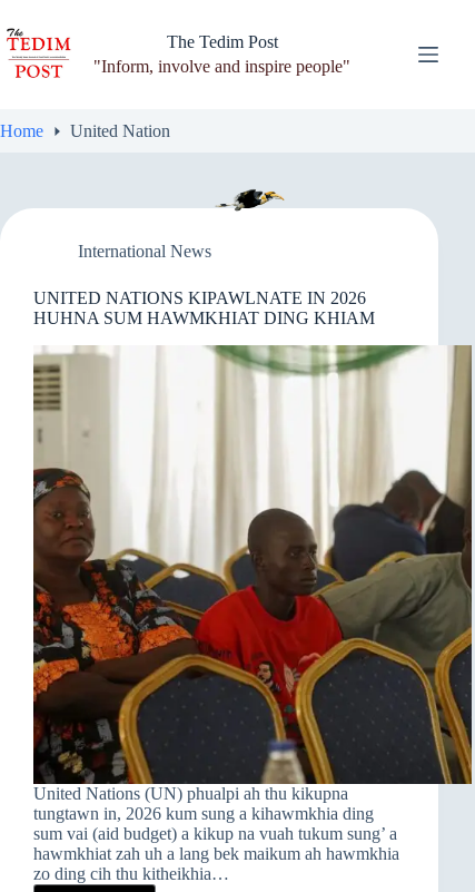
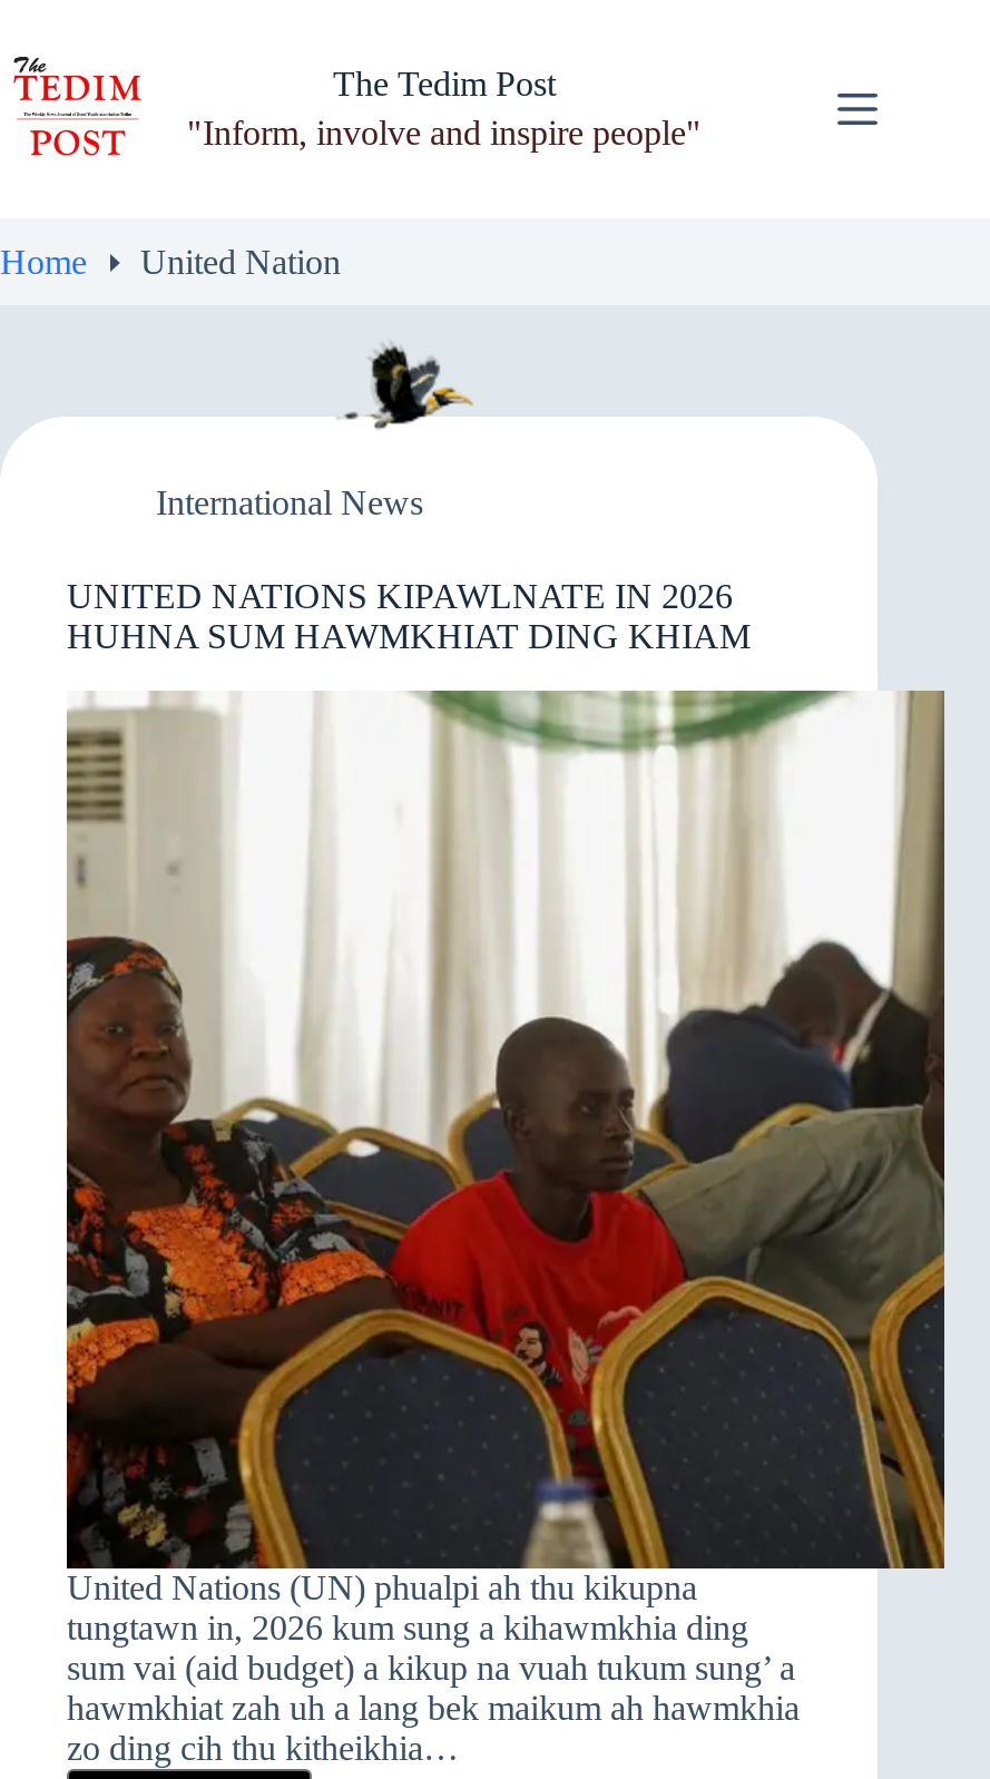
- [image]
+ [image]
